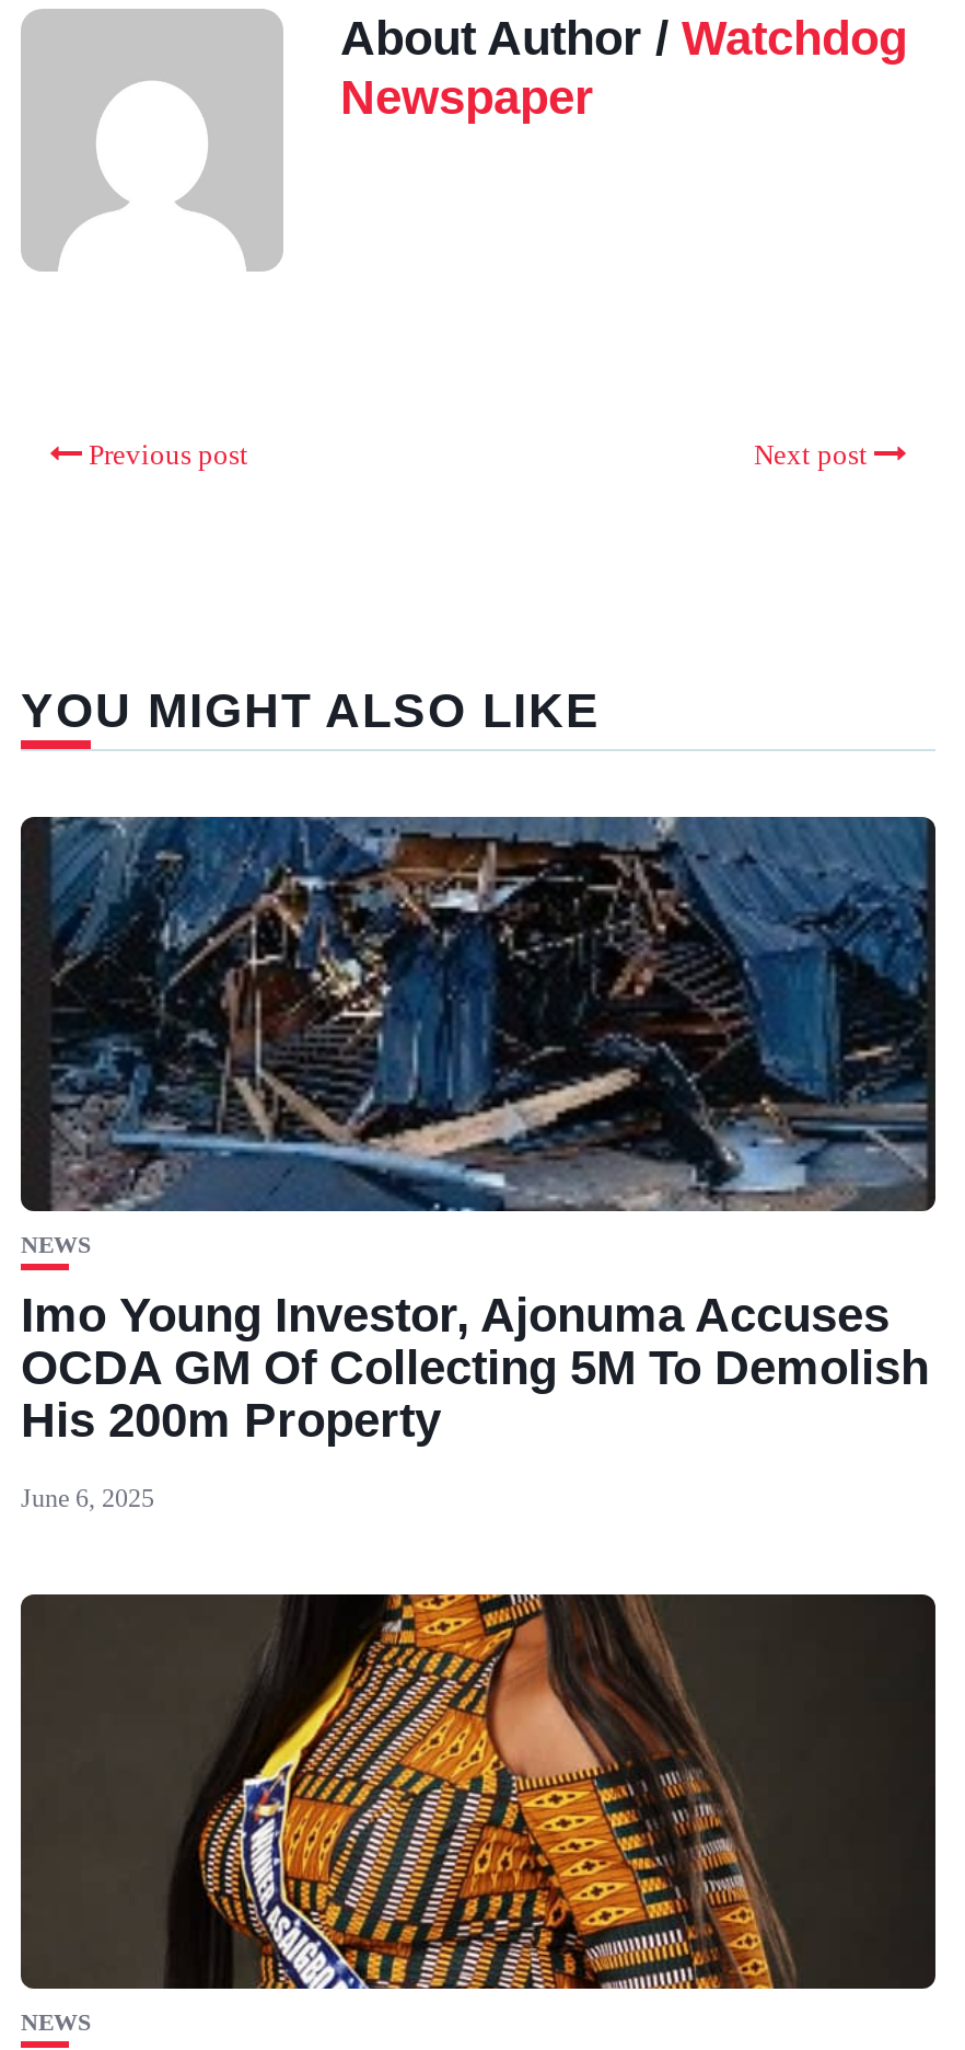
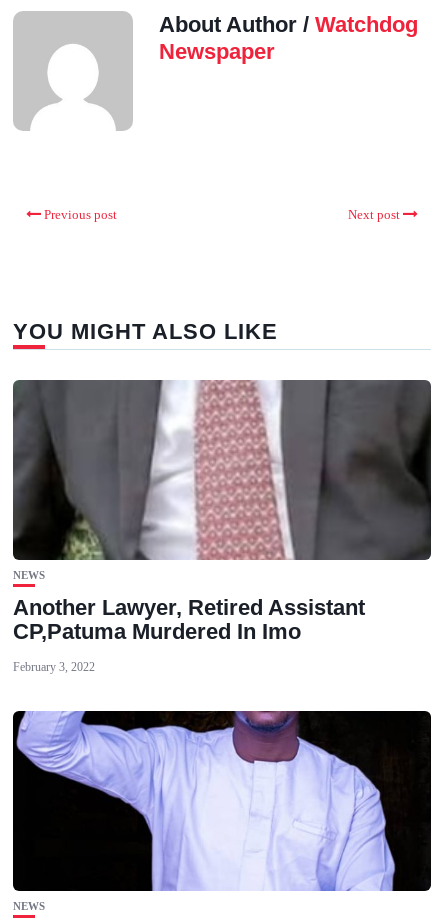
- [image]
- Imo Young Investor, Ajonuma Accuses
- OCDA GM Of Collecting 5M To Demolish
- His 200m Property
+ [image]
+ Another Lawyer, Retired Assistant
+ CP,Patuma Murdered In Imo

- June 6, 2025
+ February 3, 2022

- [image]
+ [image]
